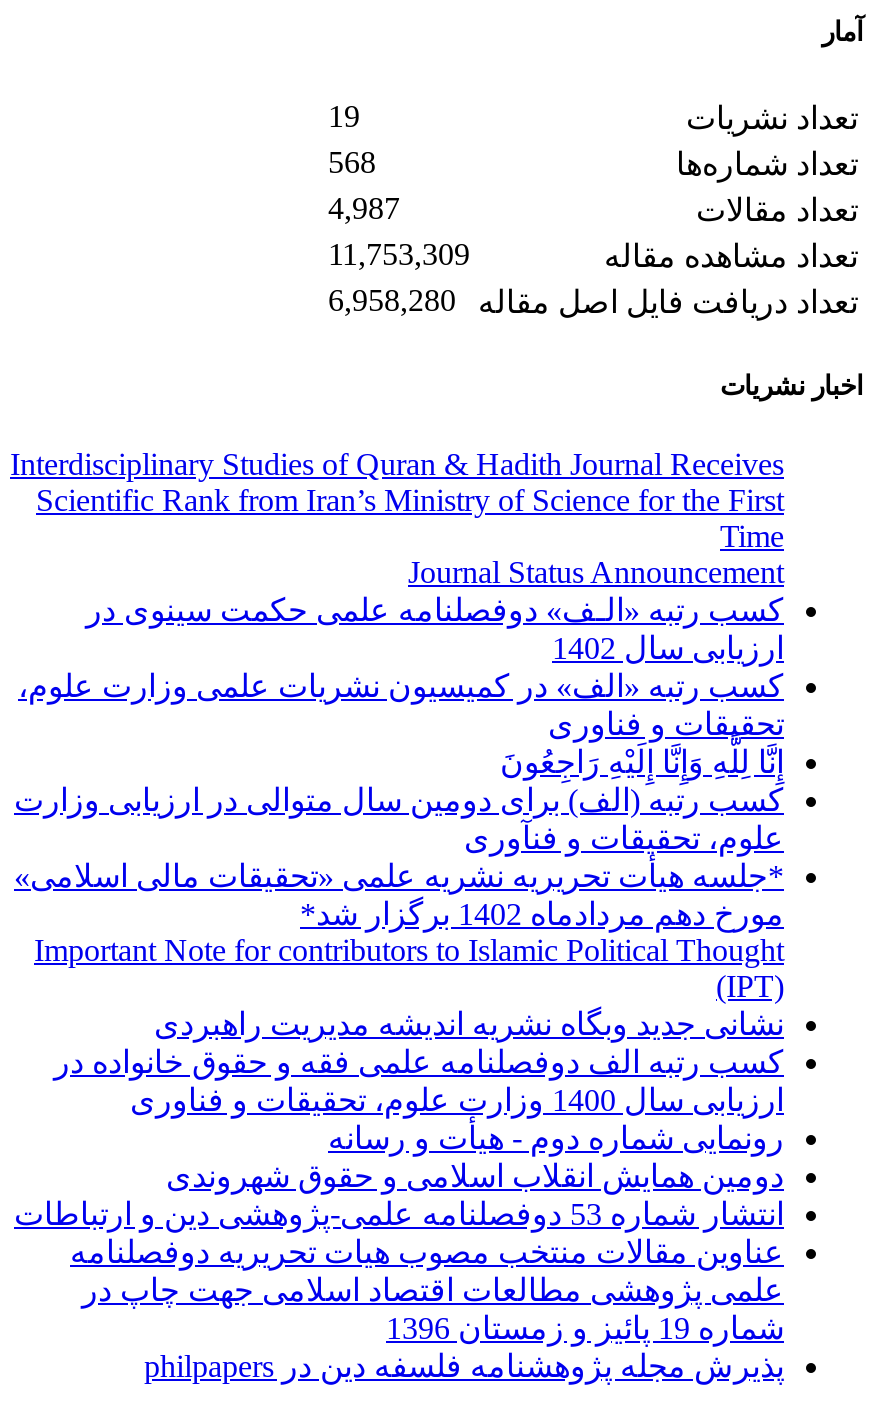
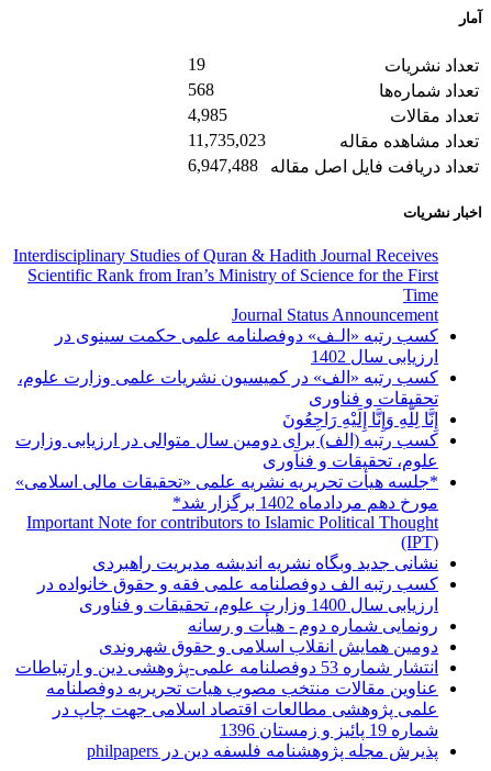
- 4,987
+ 4,985

- 11,753,309
+ 11,735,023

- تعداد دریافت فایل اصل مقاله 6,958,280
+ تعداد دریافت فایل اصل مقاله 6,947,488
